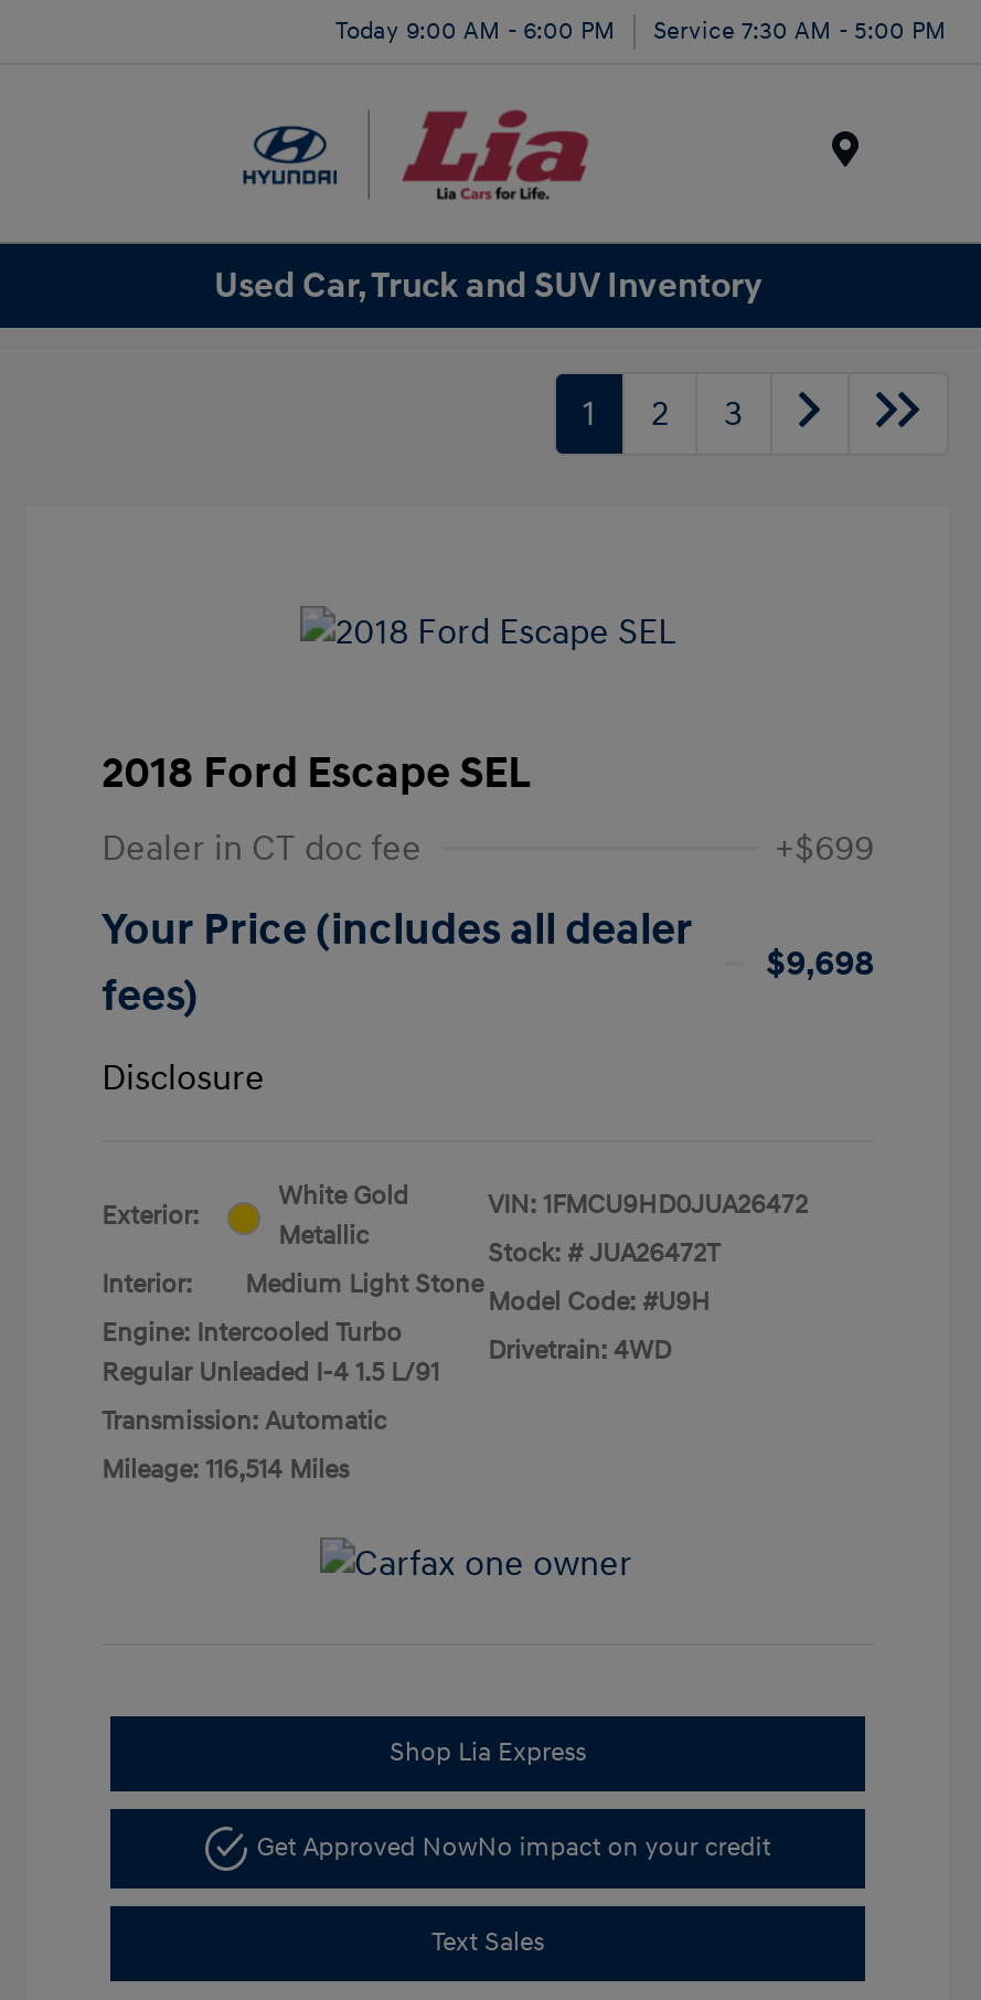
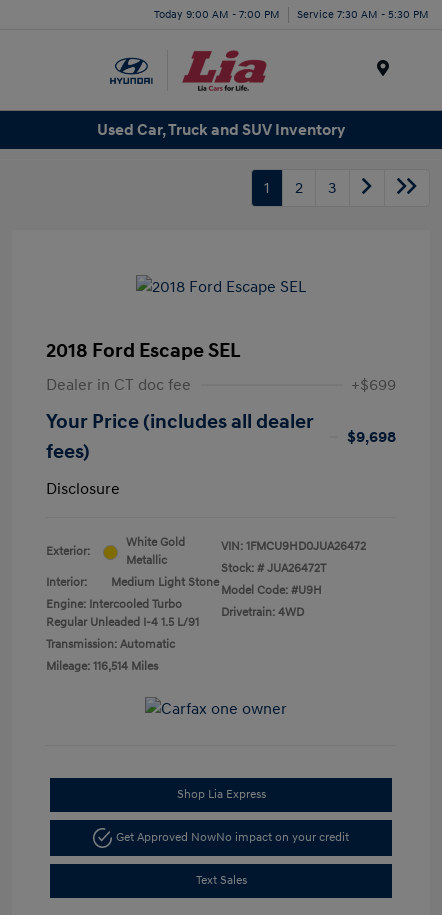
- Today 9:00 AM - 6:00 PM
+ Today 9:00 AM - 7:00 PM

- Service 7:30 AM - 5:00 PM
+ Service 7:30 AM - 5:30 PM
